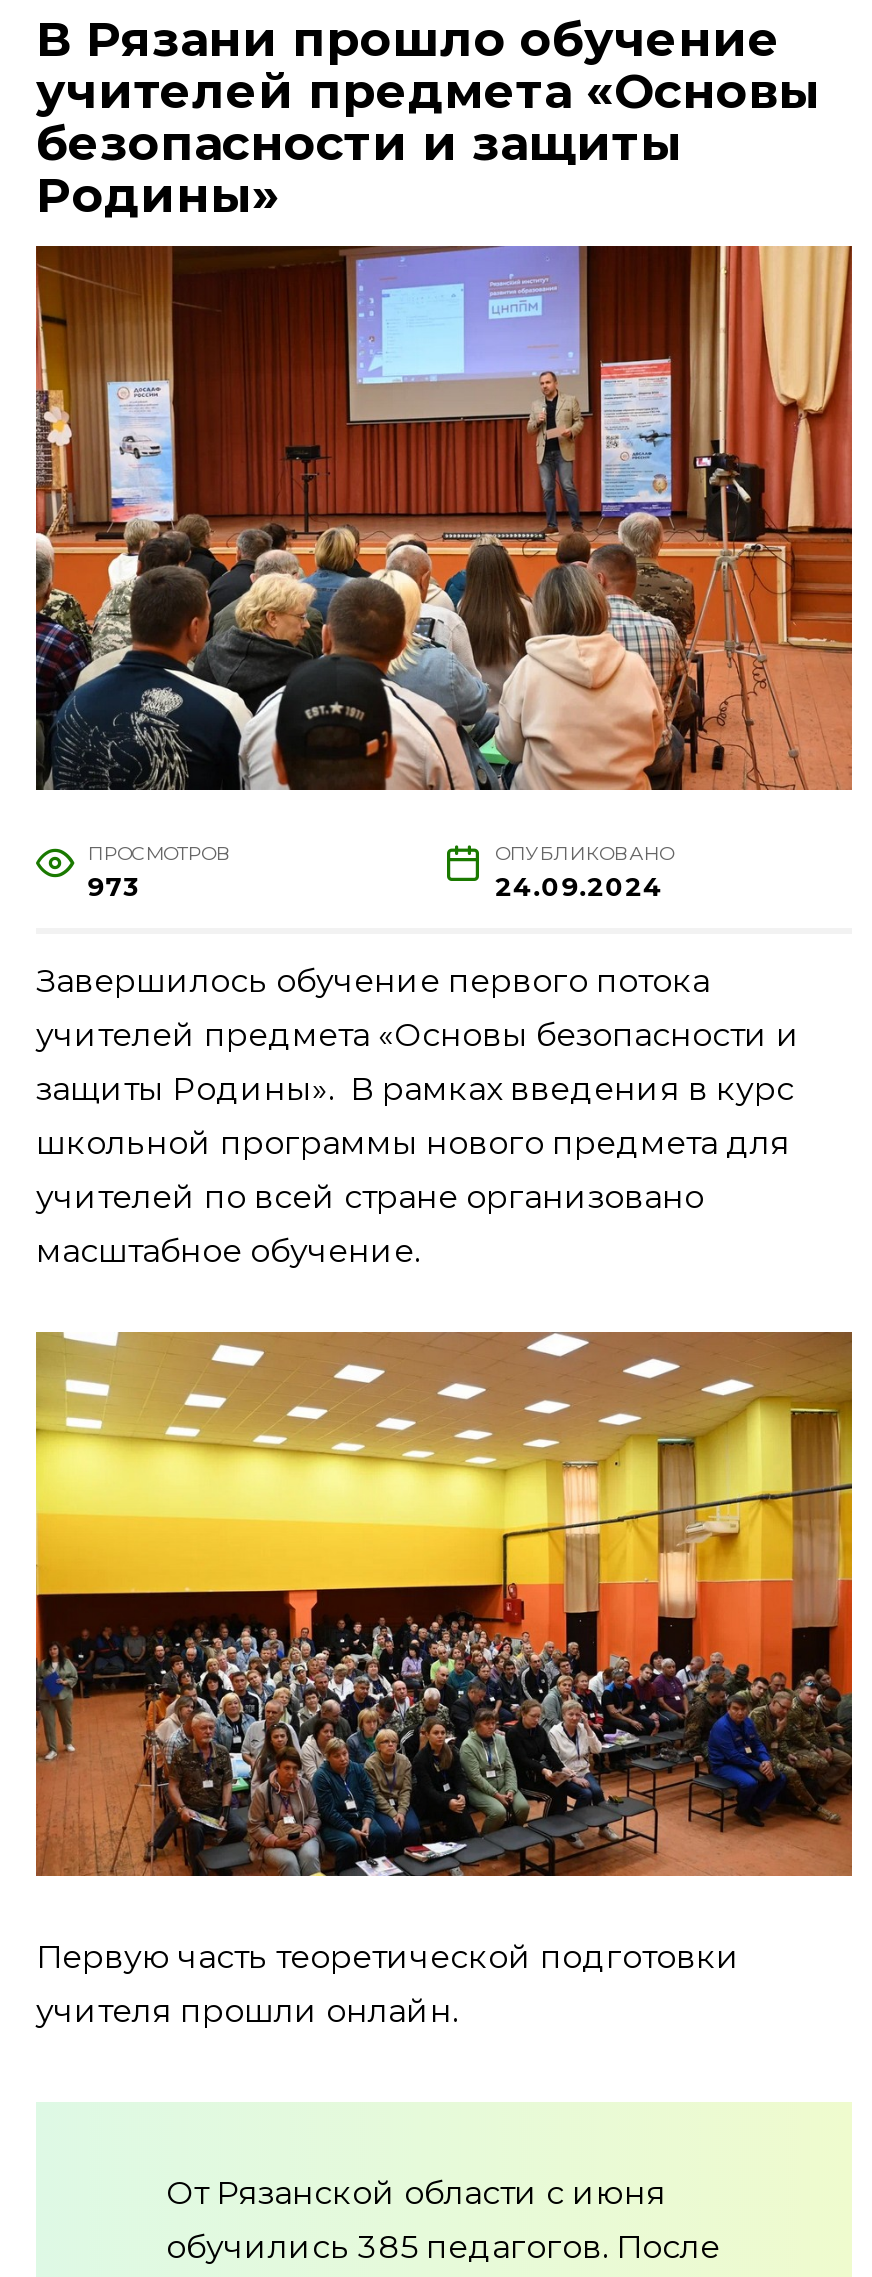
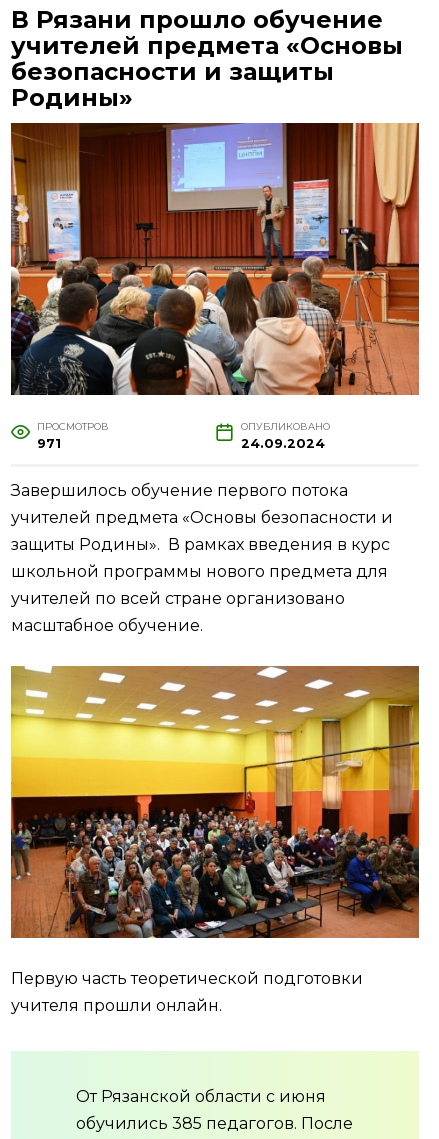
- 973
+ 971
